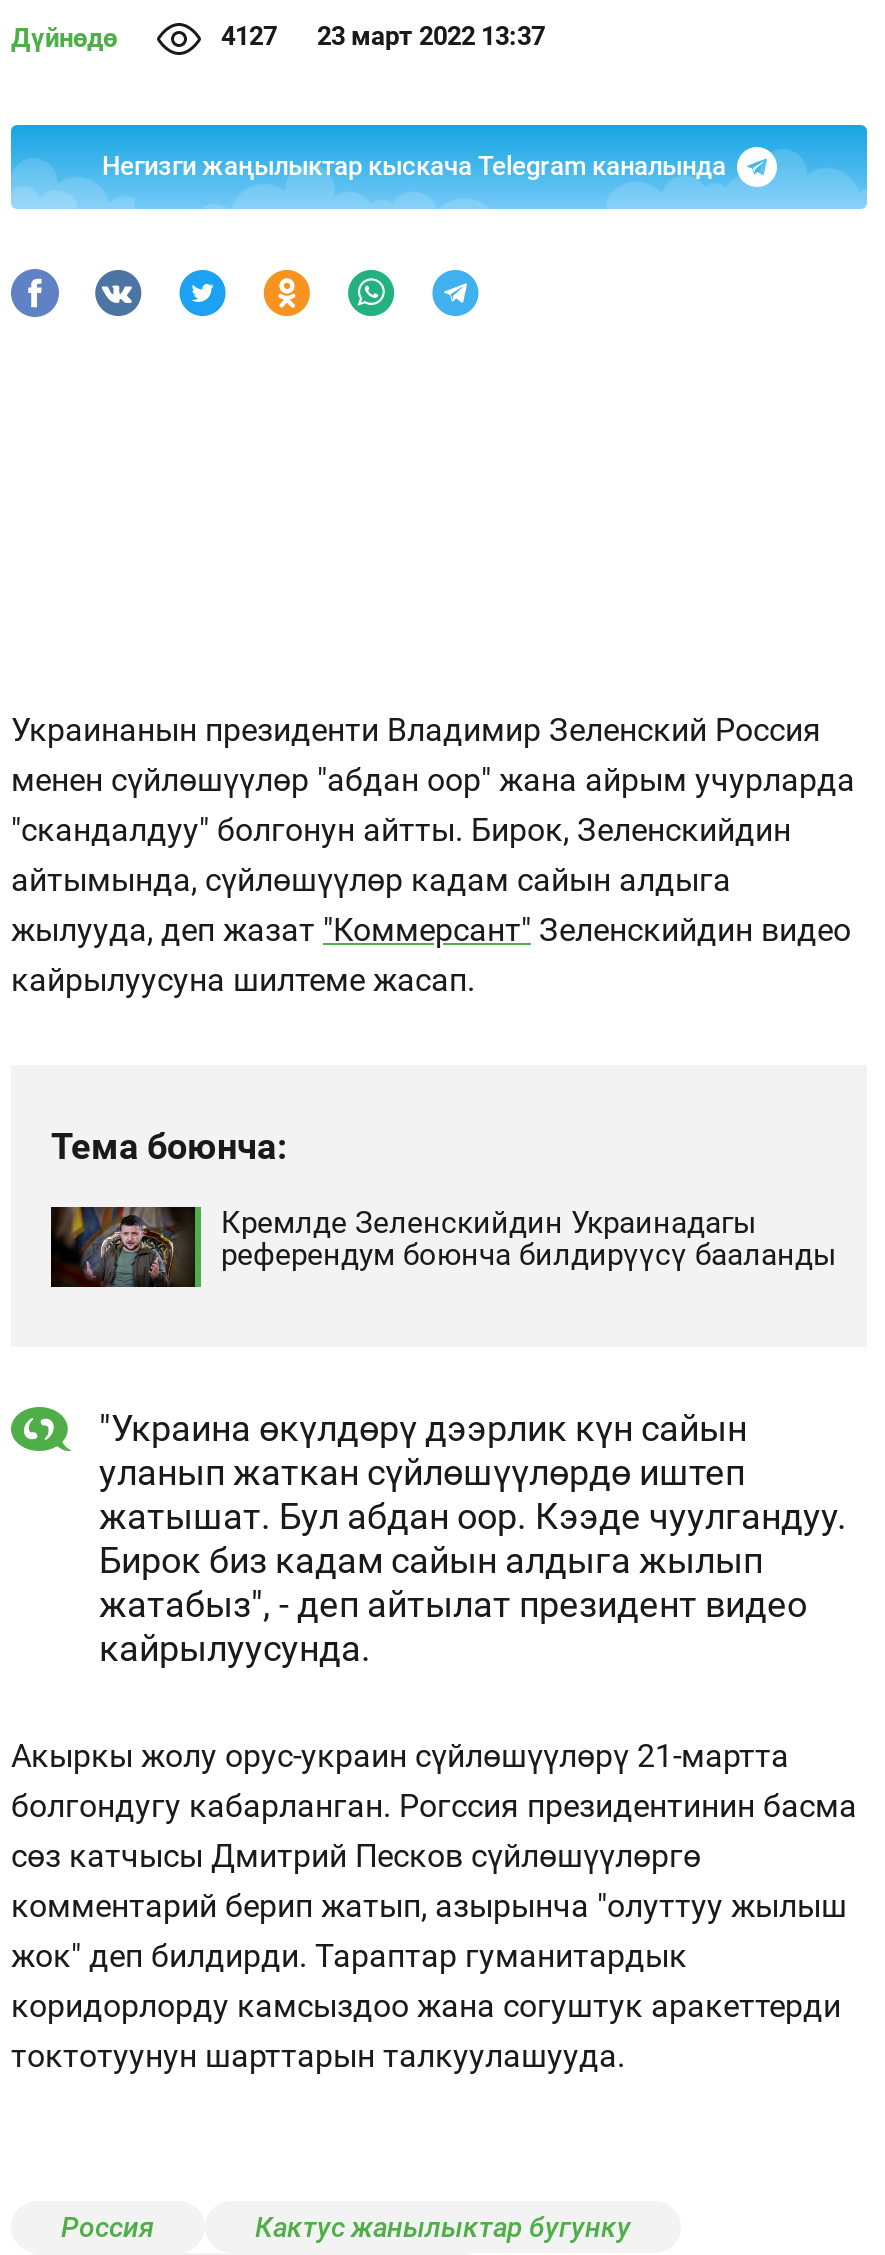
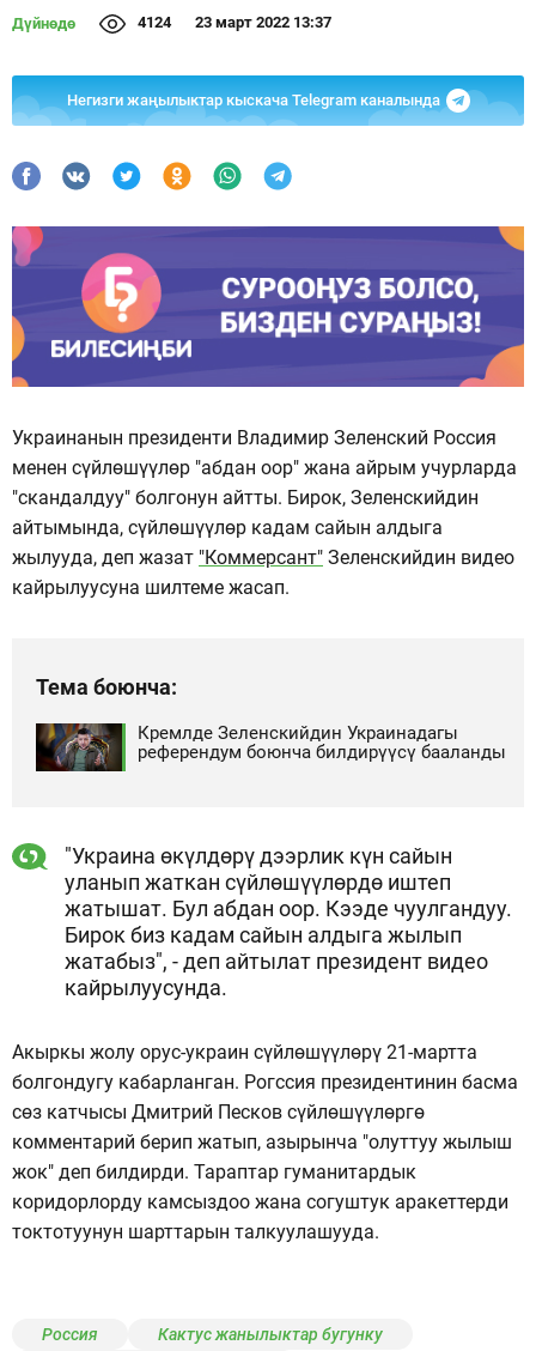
- 4127 23 март 2022 13:37
+ 4124 23 март 2022 13:37

+ [image]
